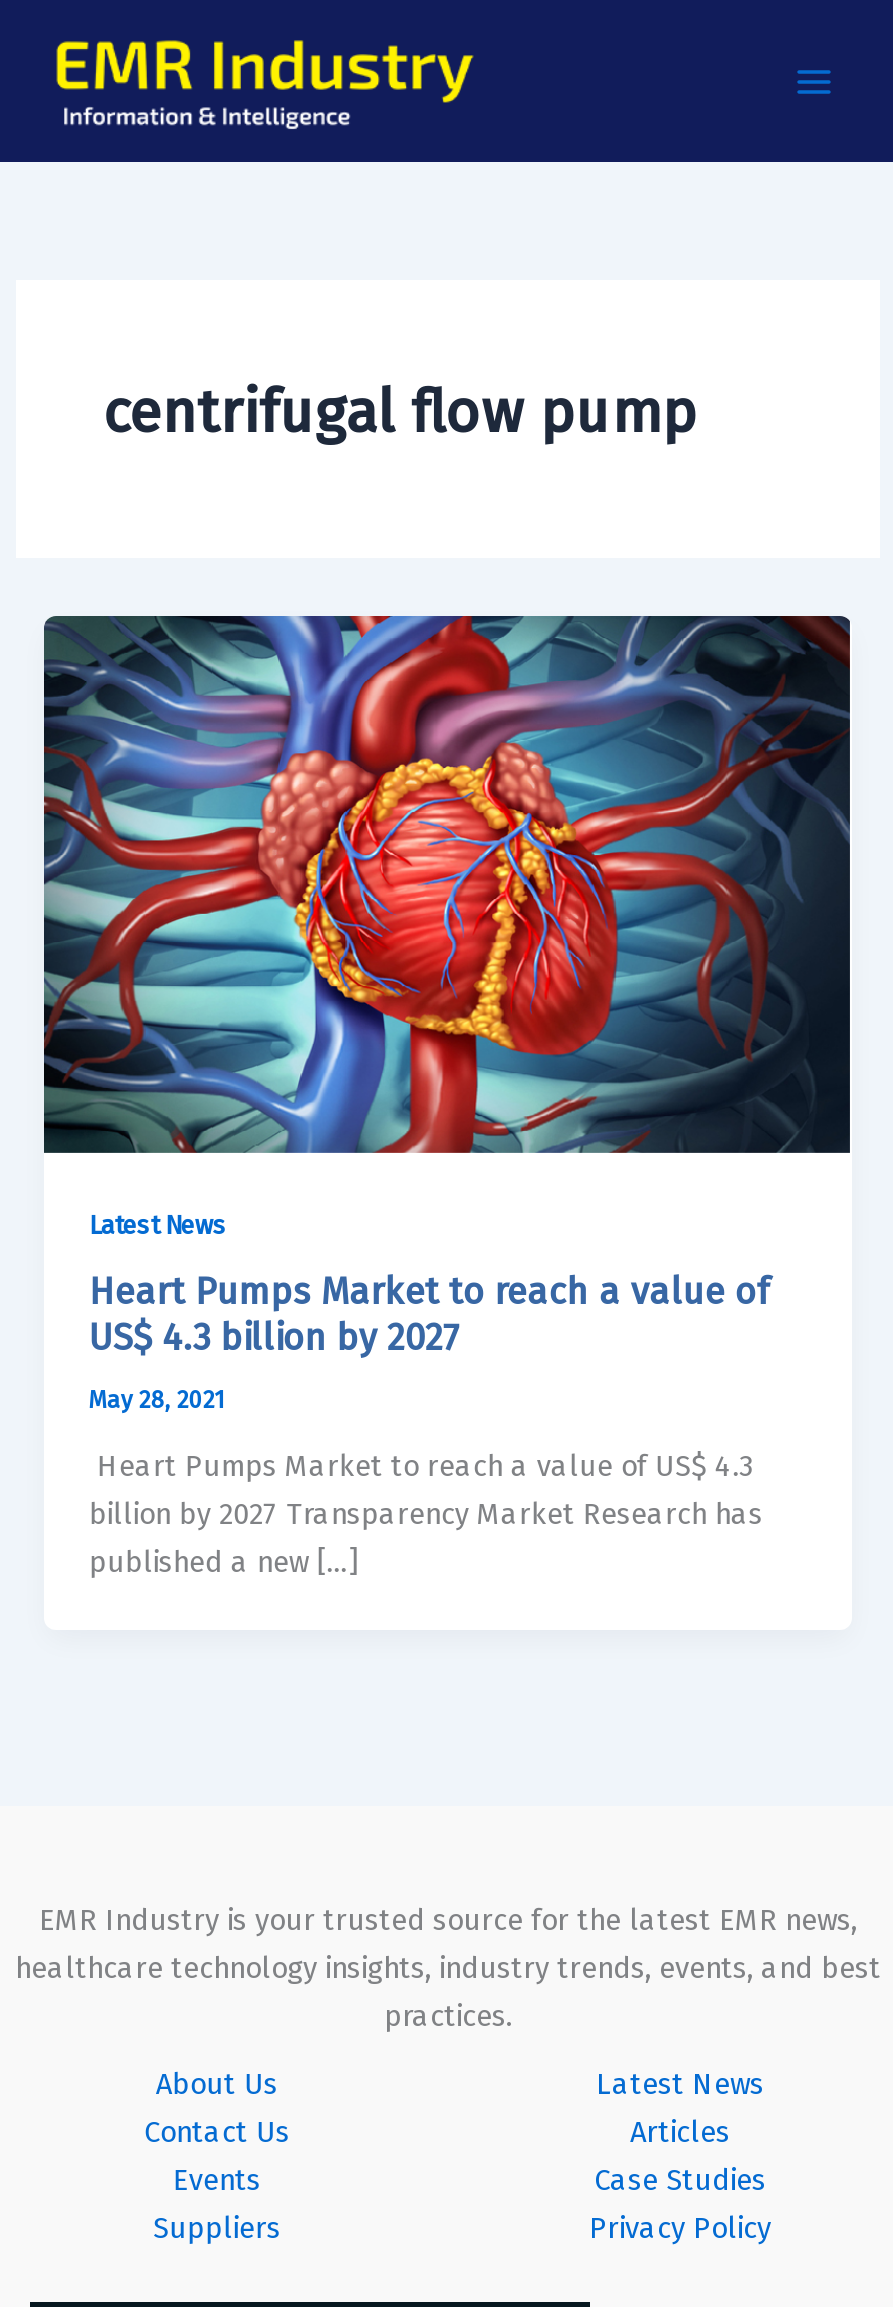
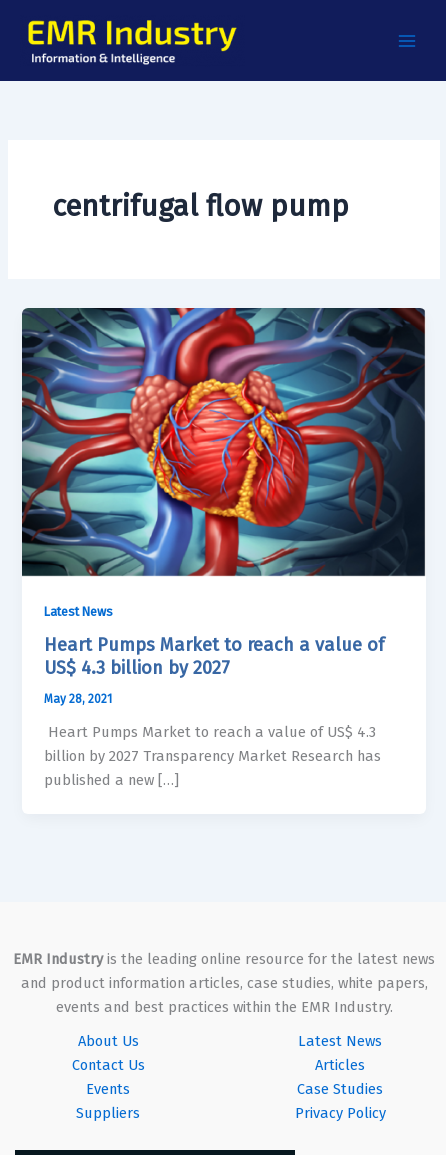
- EMR Industry is your trusted source for the latest EMR news,
- healthcare technology insights, industry trends, events, and best
- practices.
+ EMR Industry is the leading online resource for the latest news
+ and product information articles, case studies, white papers,
+ events and best practices within the EMR Industry.
